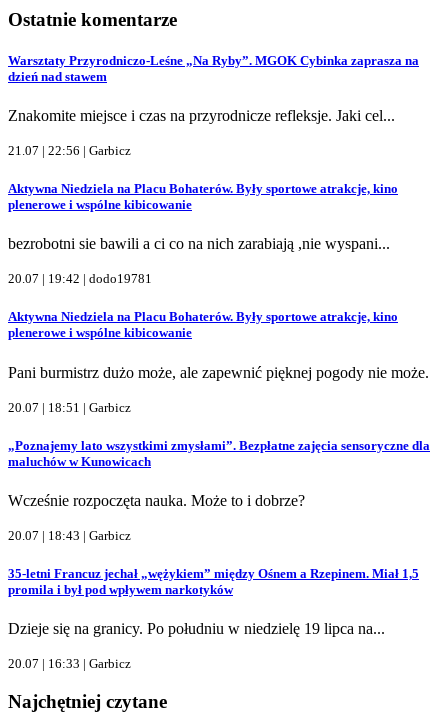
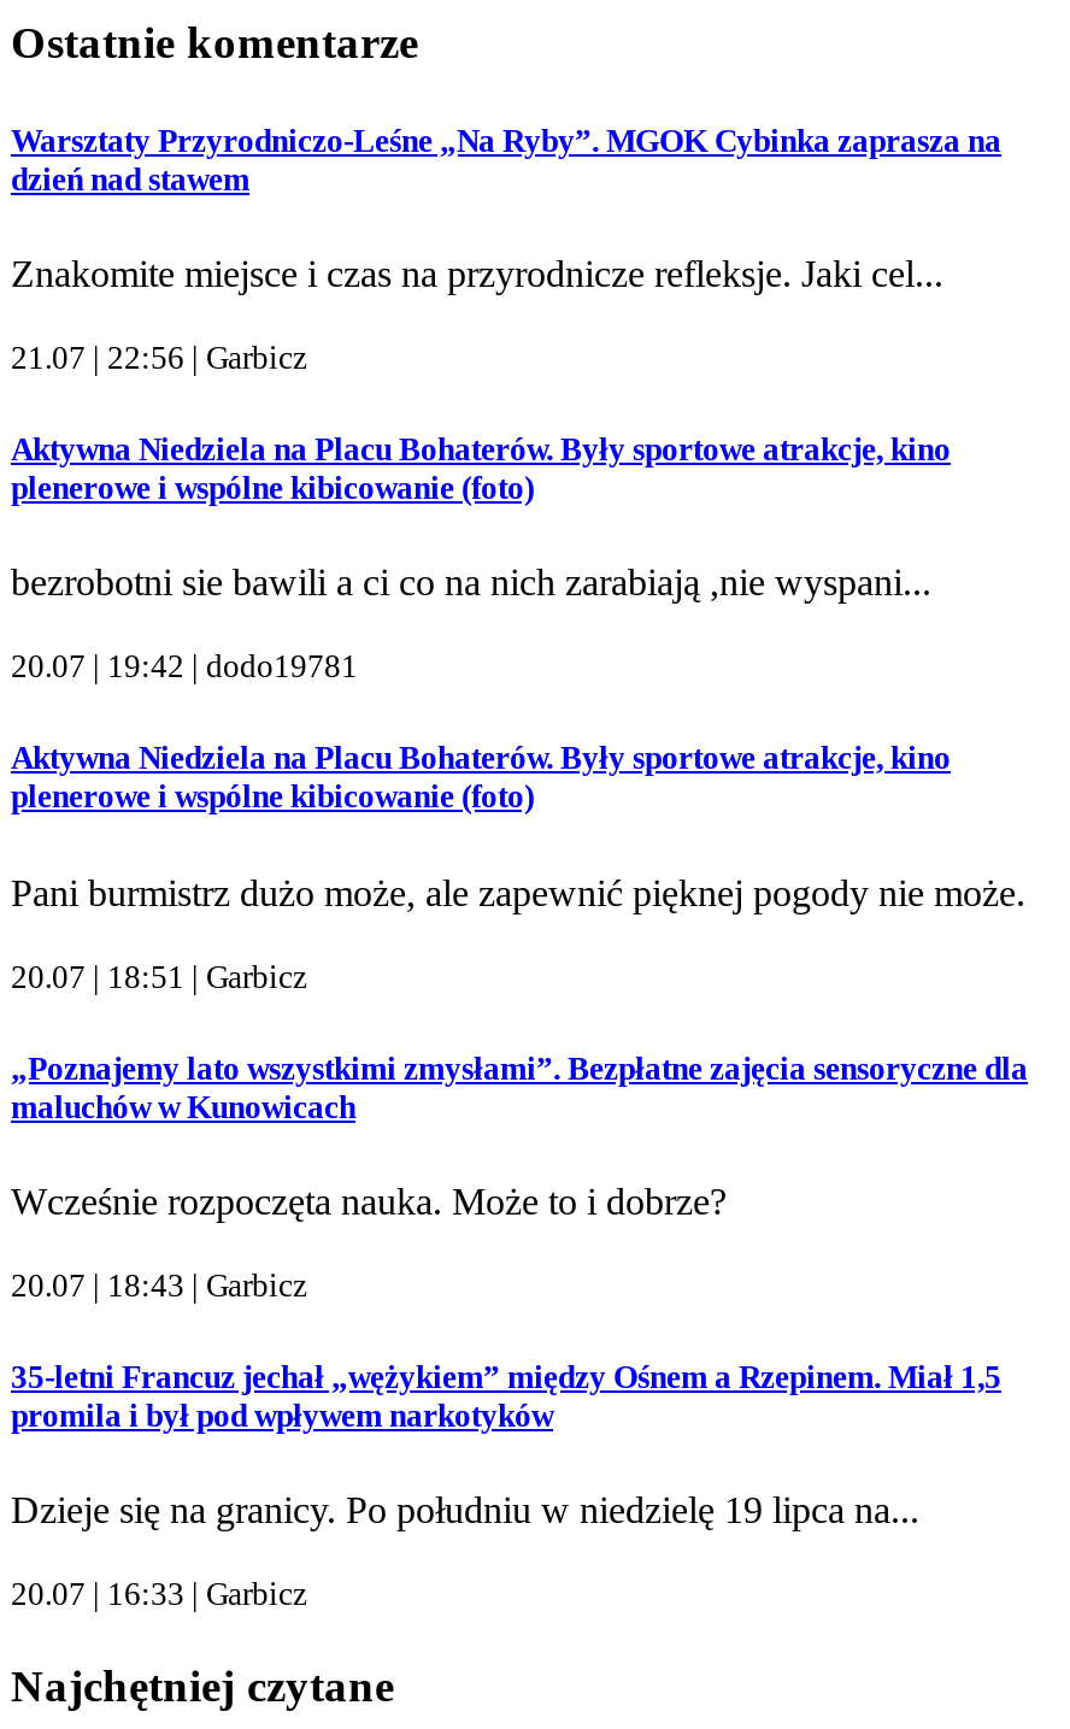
- plenerowe i wspólne kibicowanie
+ plenerowe i wspólne kibicowanie (foto)

- plenerowe i wspólne kibicowanie
+ plenerowe i wspólne kibicowanie (foto)
